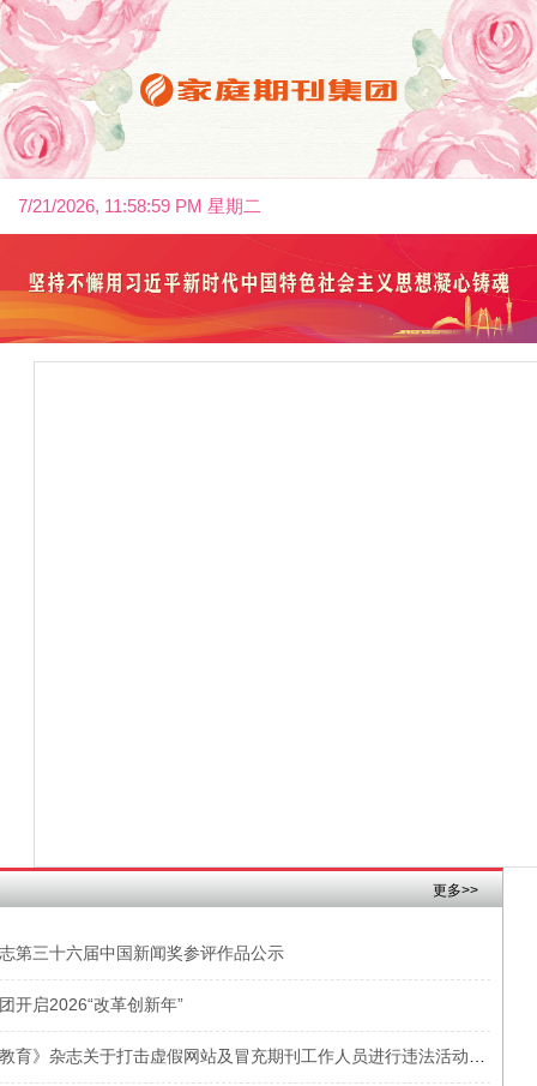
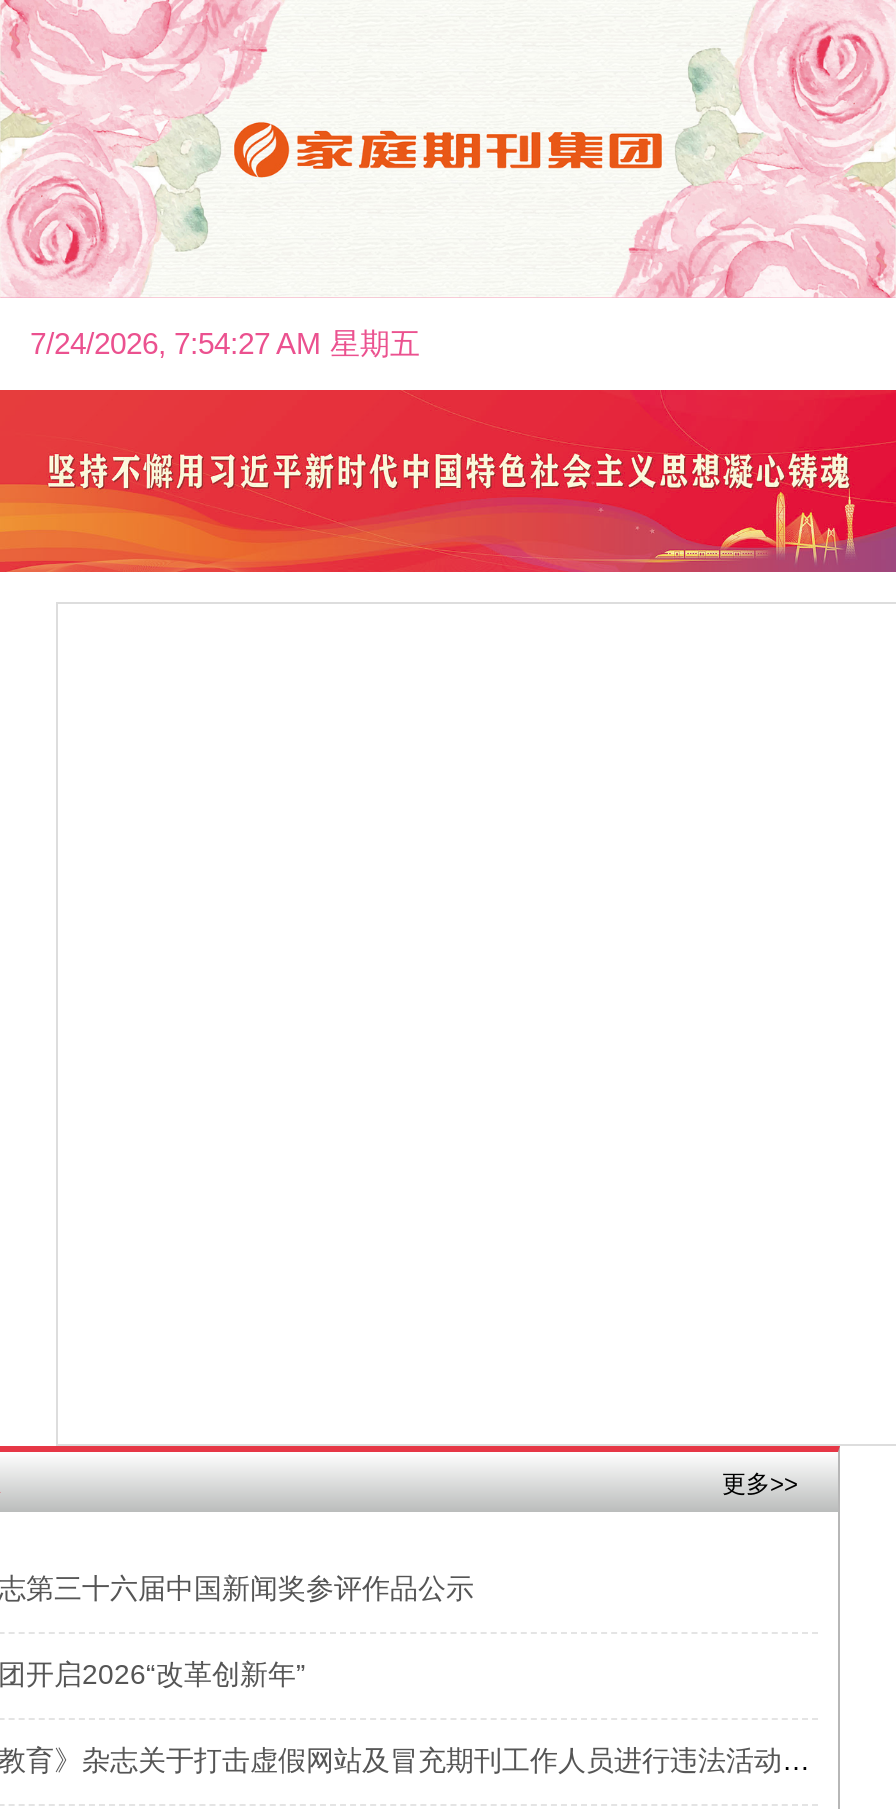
- 7/21/2026, 11:58:59 PM 星期二
+ 7/24/2026, 7:54:27 AM 星期五
